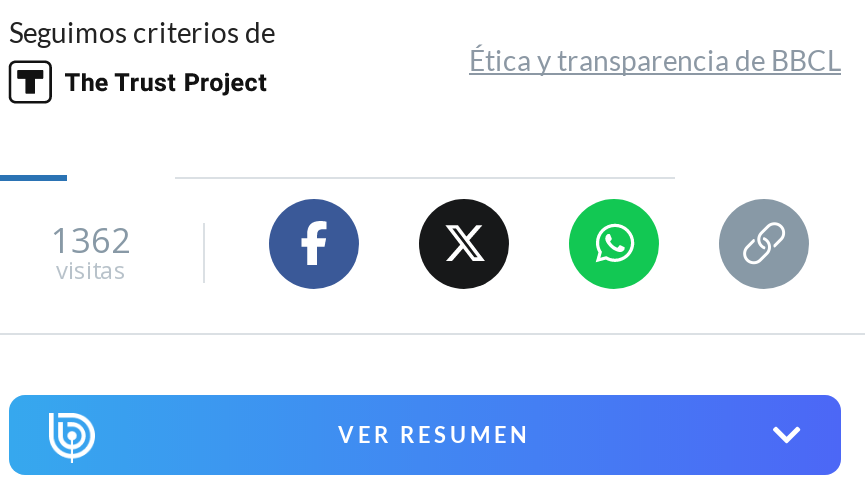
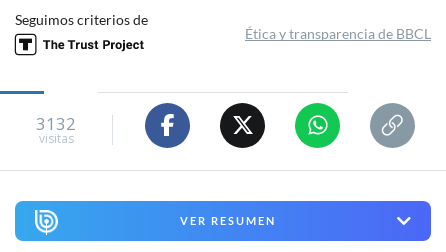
- 1362
+ 3132
